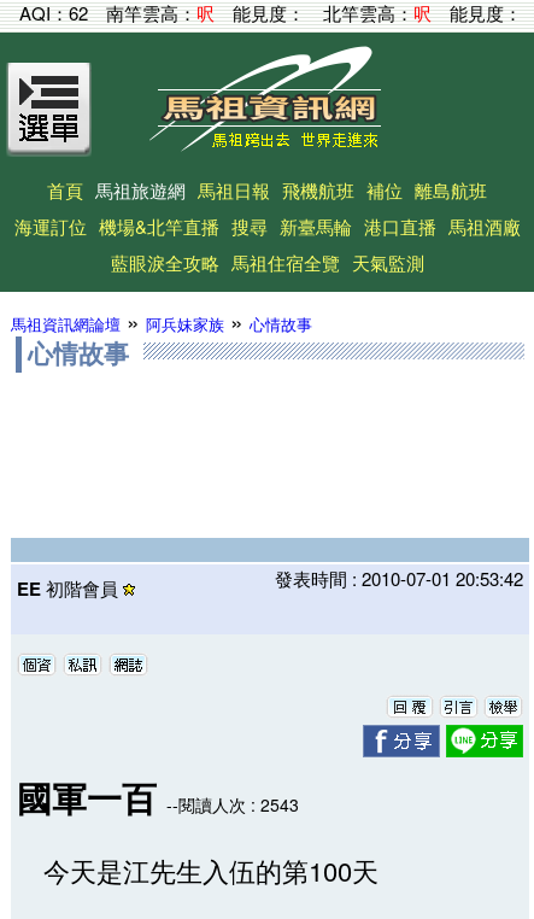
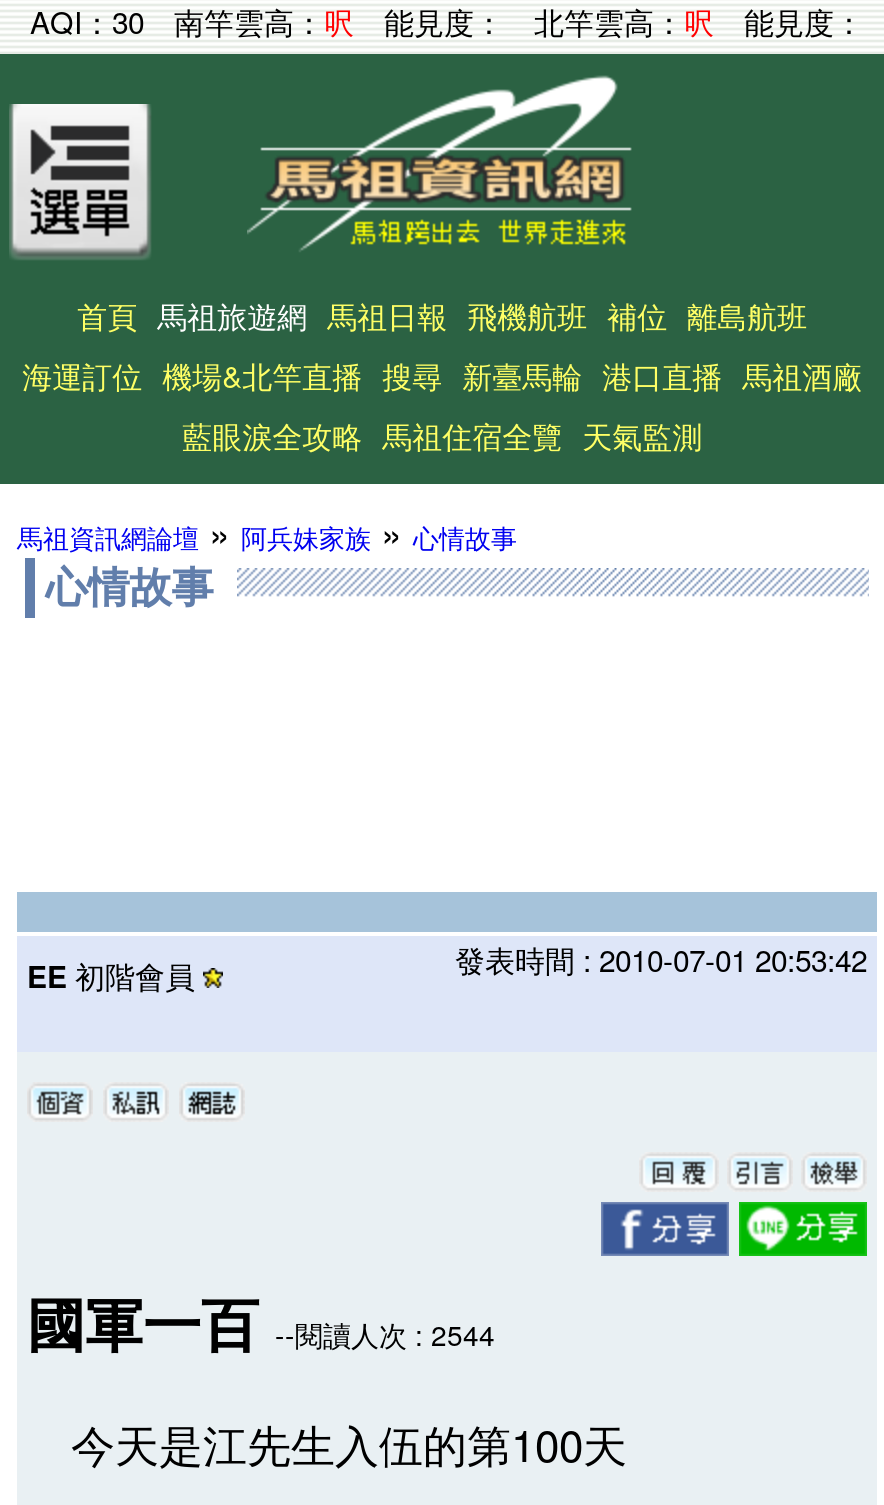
- AQI：62 南竿雲高：呎能見度：北竿雲高：呎能見度：
+ AQI：30 南竿雲高：呎能見度：北竿雲高：呎能見度：

- 國軍一百--閱讀人次 : 2543
+ 國軍一百--閱讀人次 : 2544
